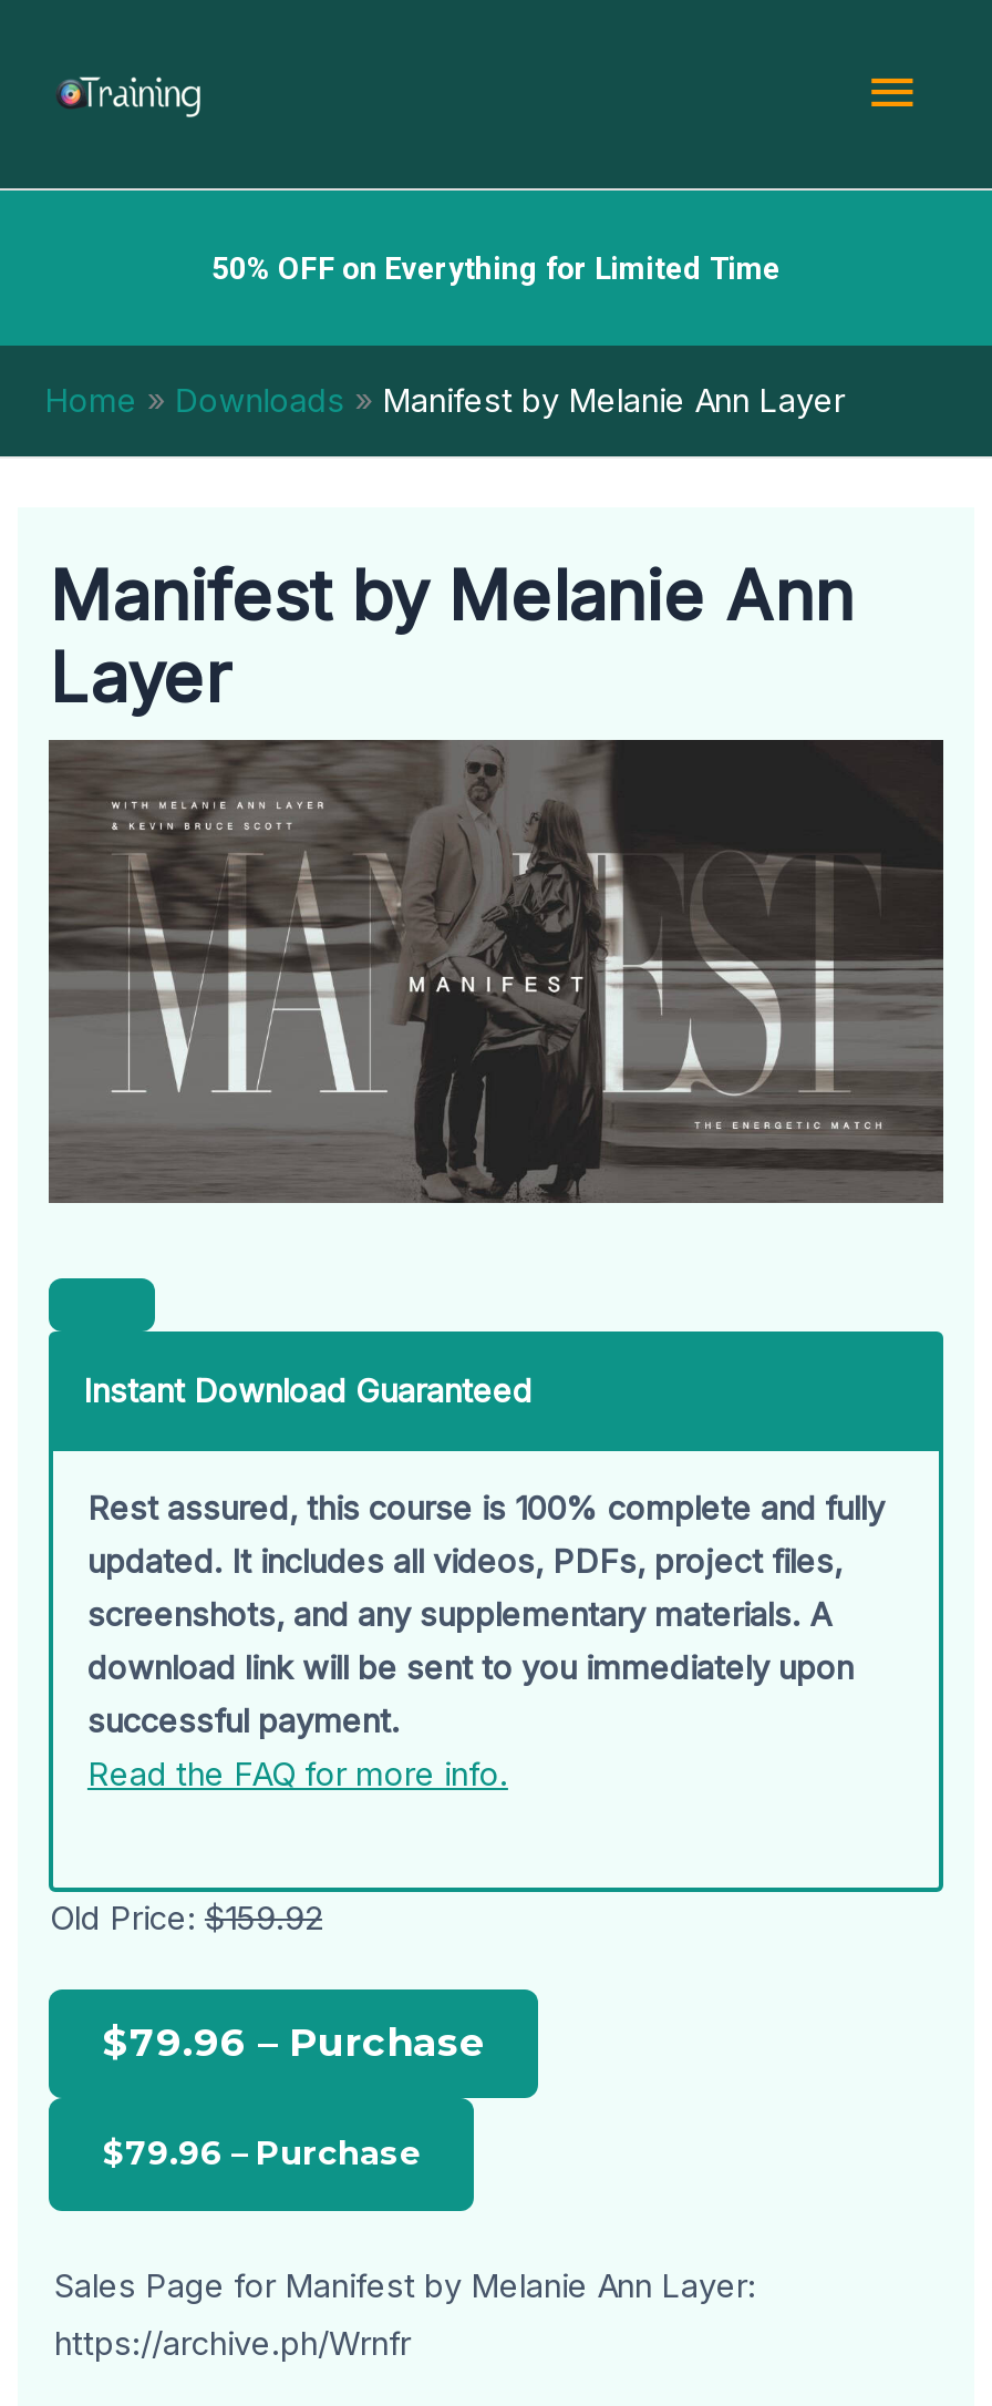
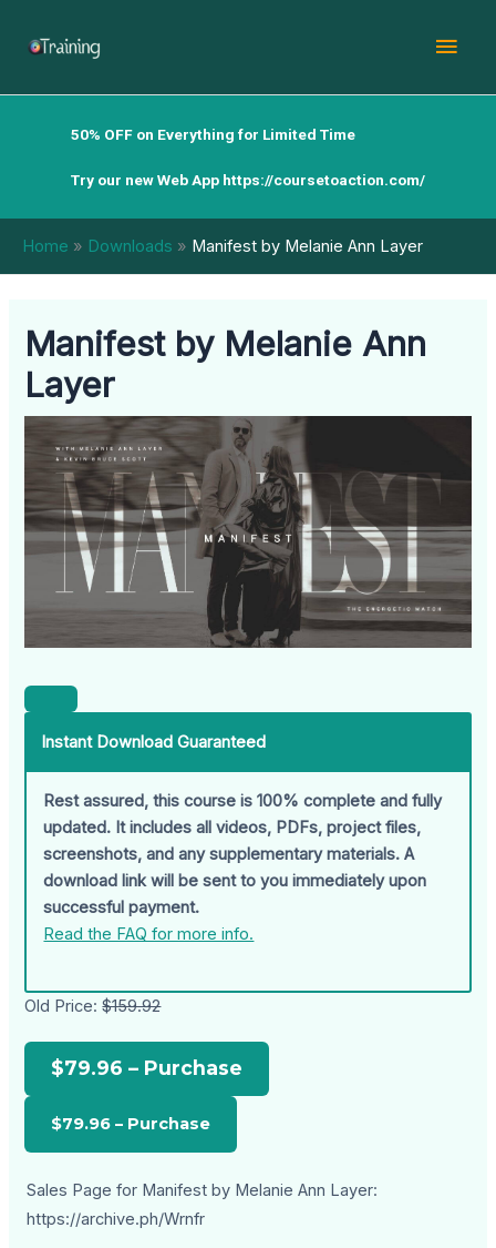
+ Try our new Web App https://coursetoaction.com/
